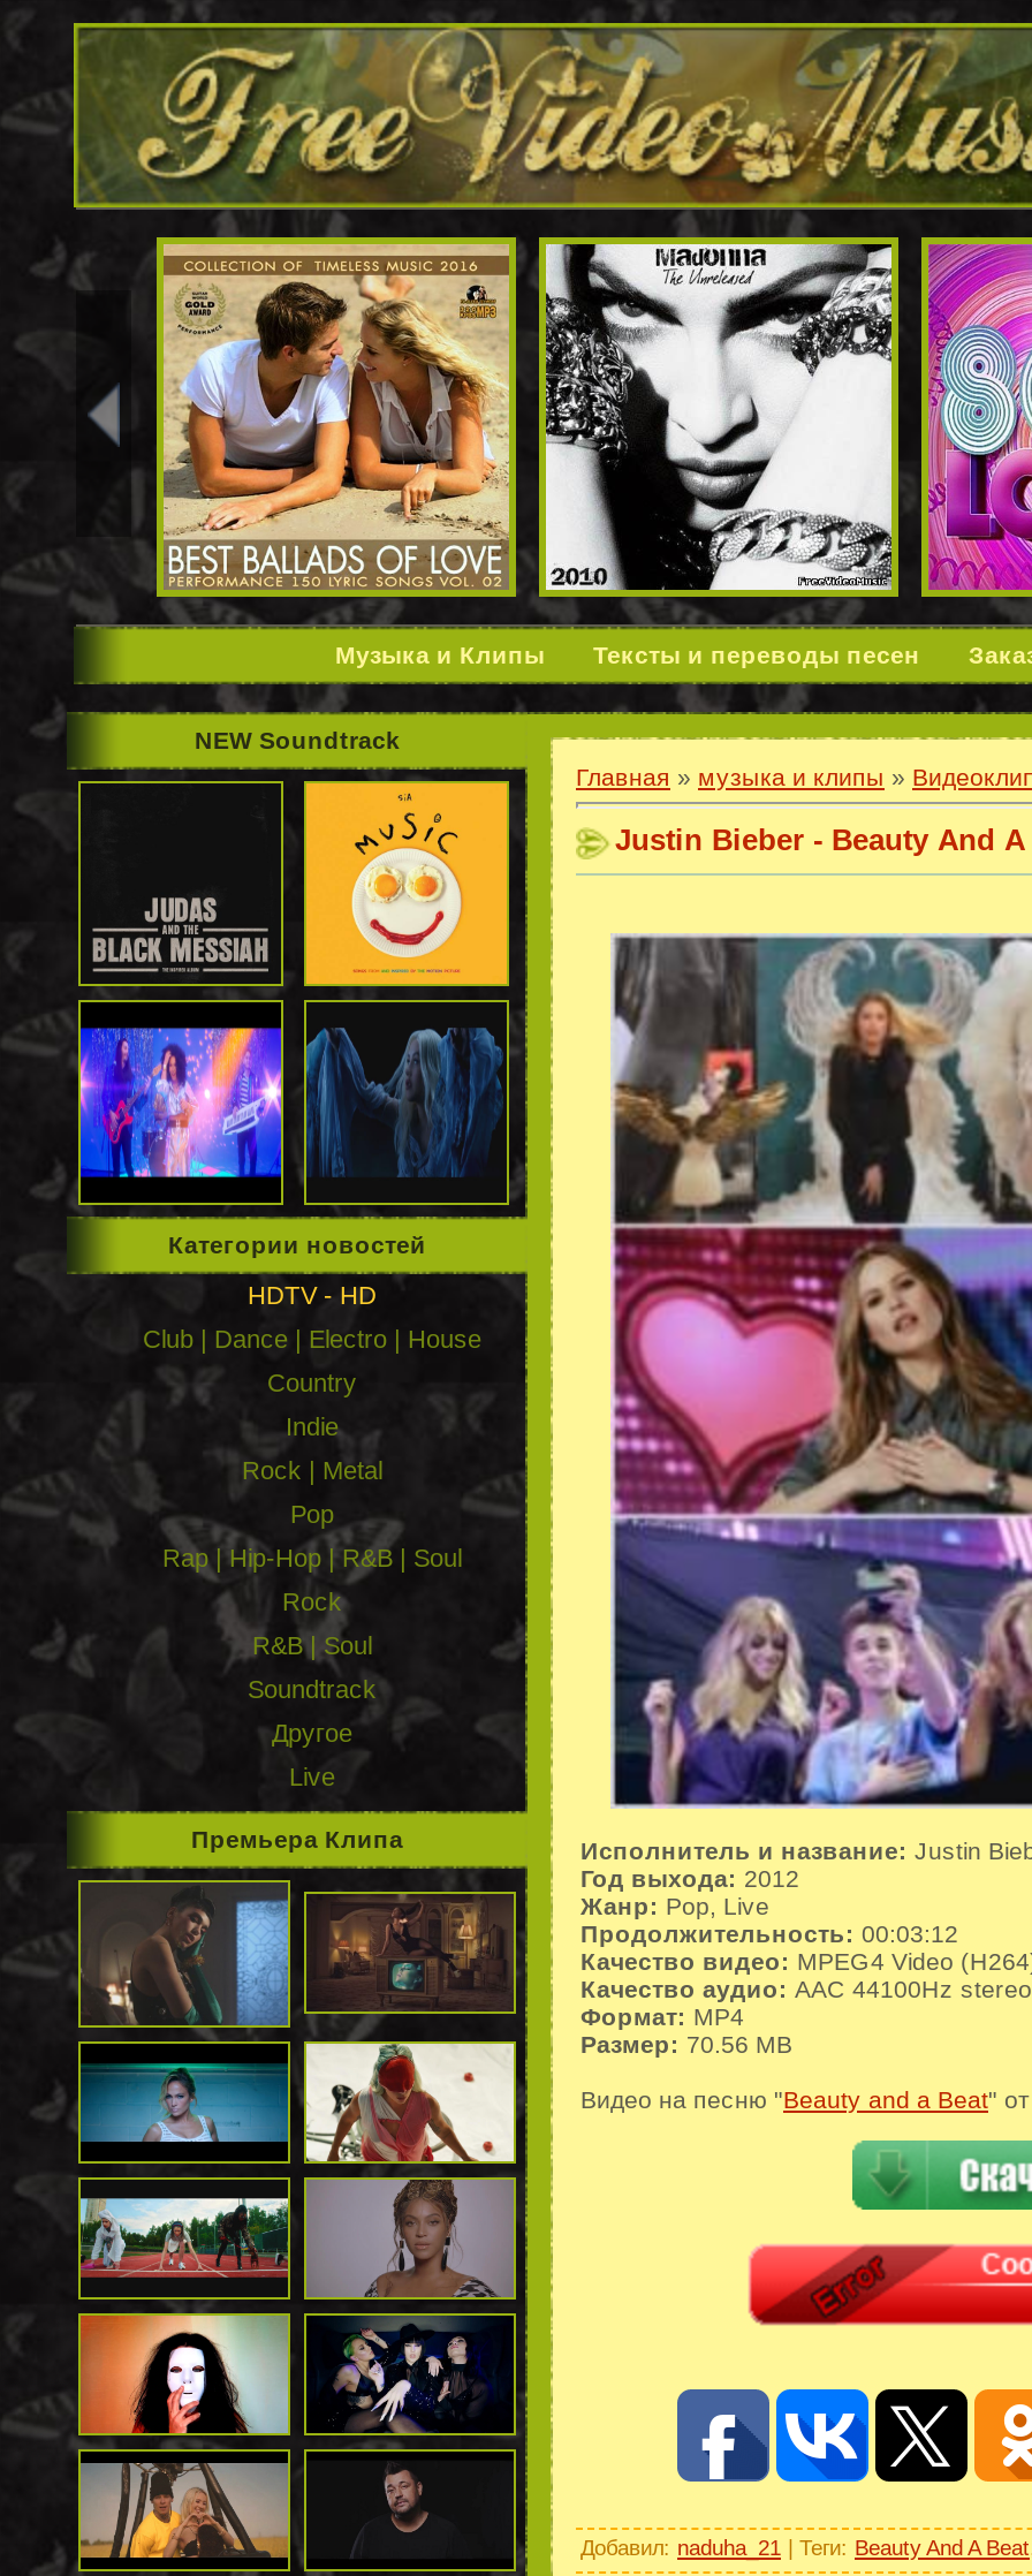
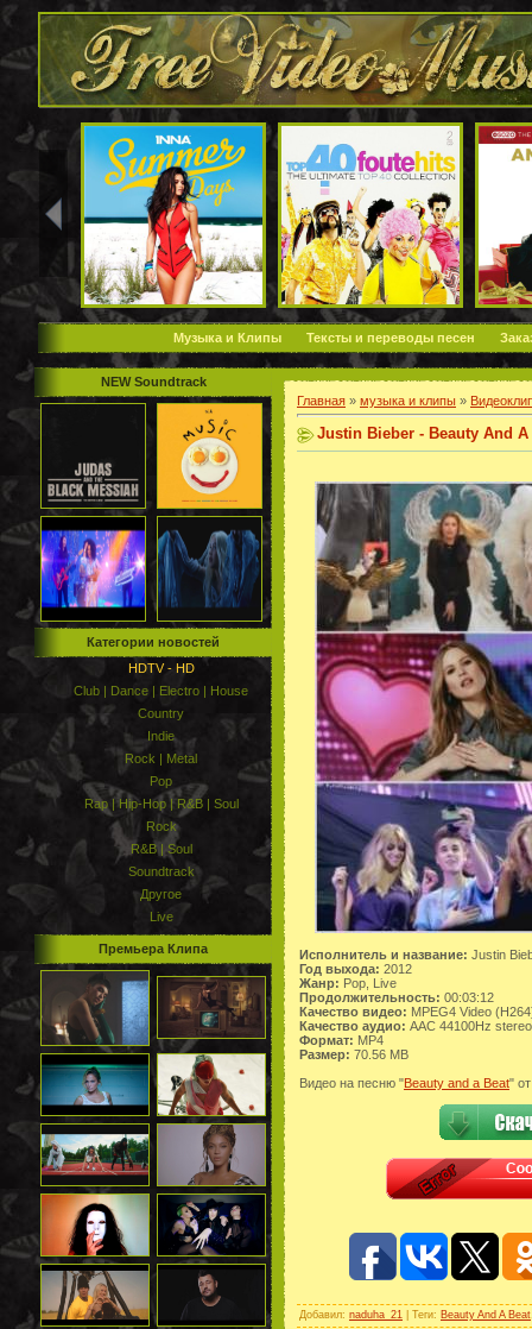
- [image]
+ [image]

- [image]
+ [image]

- [image]
+ [image]
